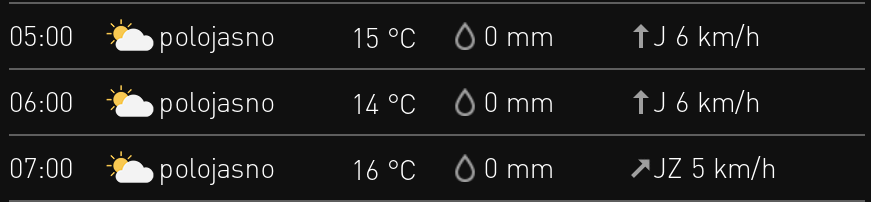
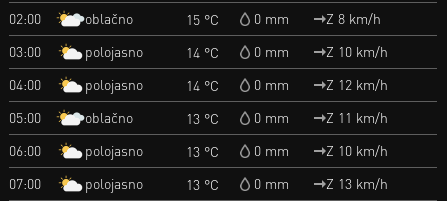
- 05:00
- polojasno
+ 02:00
+ oblačno

- J 6 km/h
+ Z 8 km/h

- 06:00
+ 03:00

- J 6 km/h
+ Z 10 km/h
+ 04:00
+ polojasno
+ 14 °C
+ 0 mm
+ Z 12 km/h
+ 05:00
+ oblačno
+ 13 °C
+ 0 mm
+ Z 11 km/h
+ 06:00
+ polojasno
+ 13 °C
+ 0 mm
+ Z 10 km/h

- 16 °C 0 mm
+ 13 °C 0 mm

- JZ 5 km/h
+ Z 13 km/h
